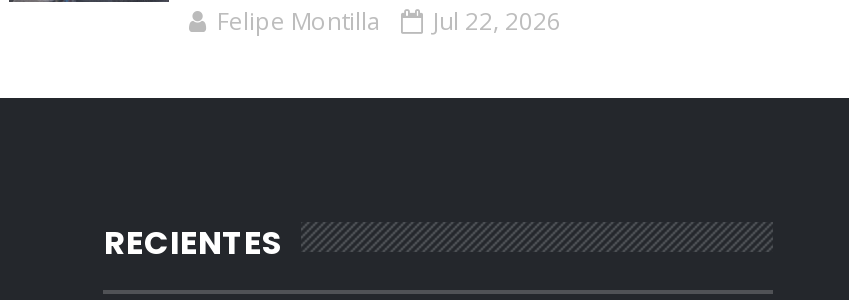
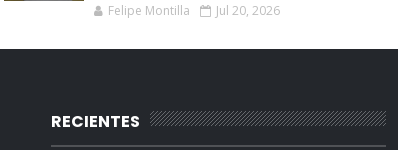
- Felipe Montilla Jul 22, 2026
+ Felipe Montilla Jul 20, 2026
